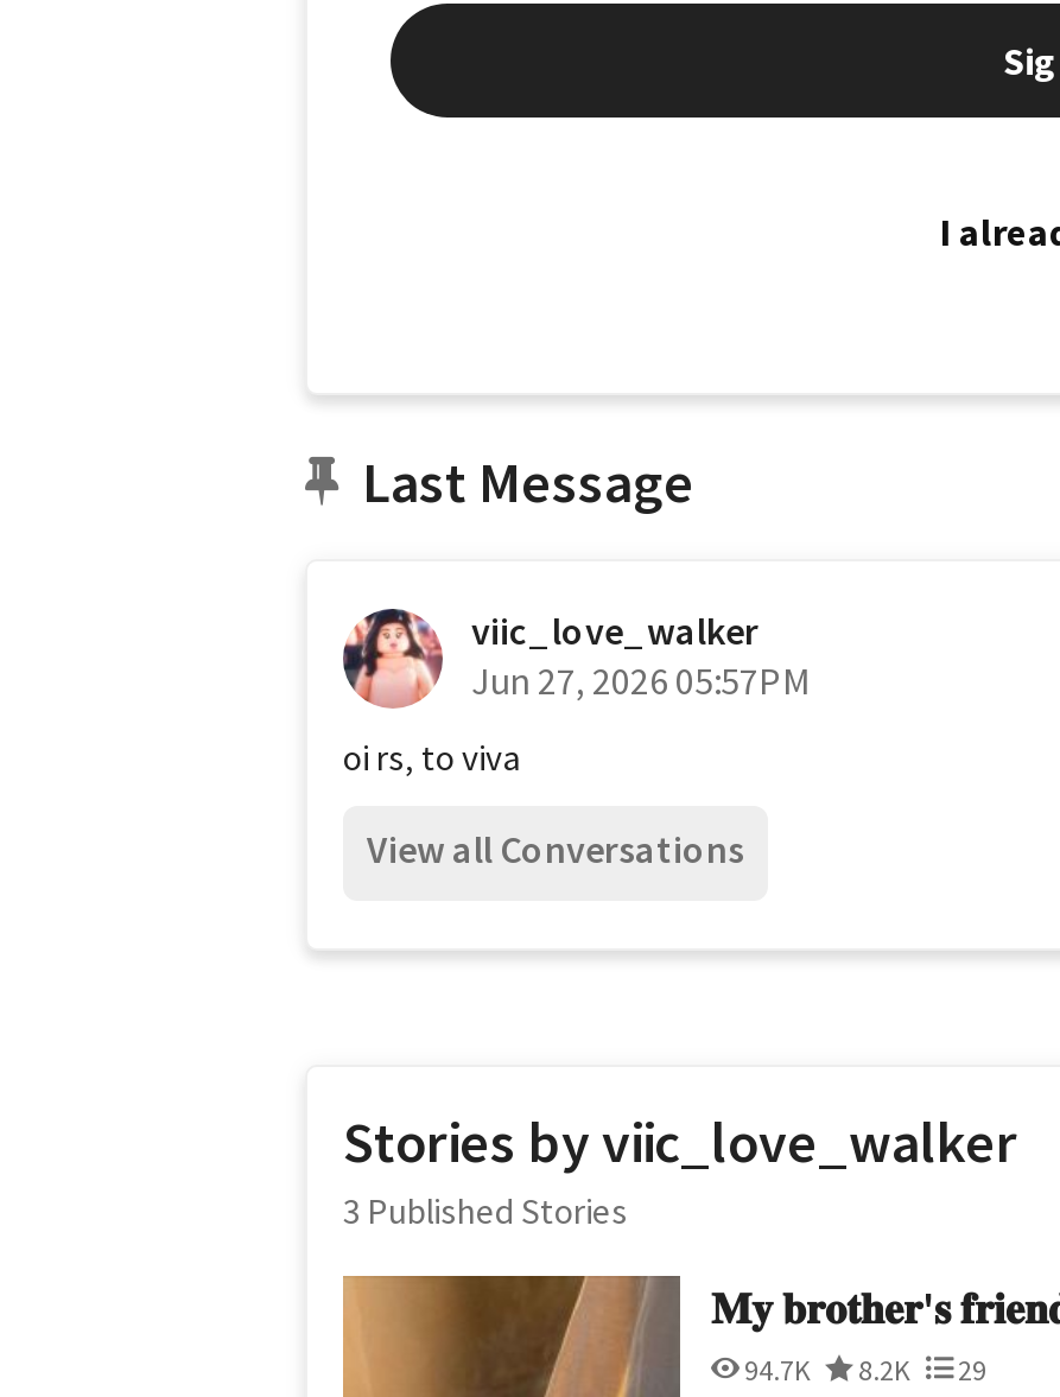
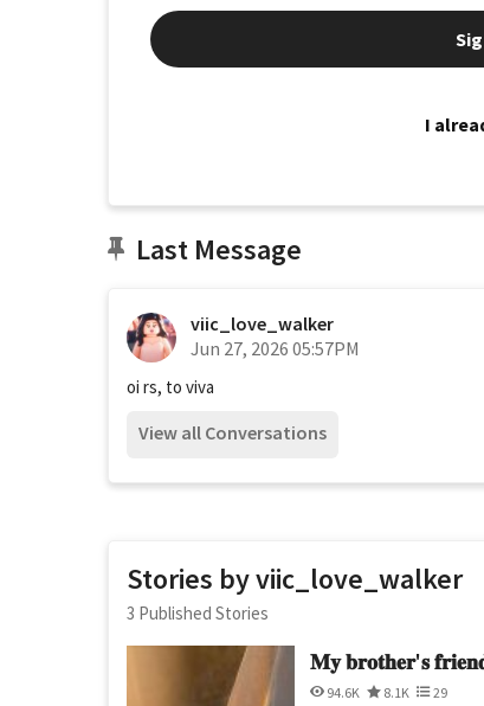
- 94.7K
- 8.2K
+ 94.6K
+ 8.1K
